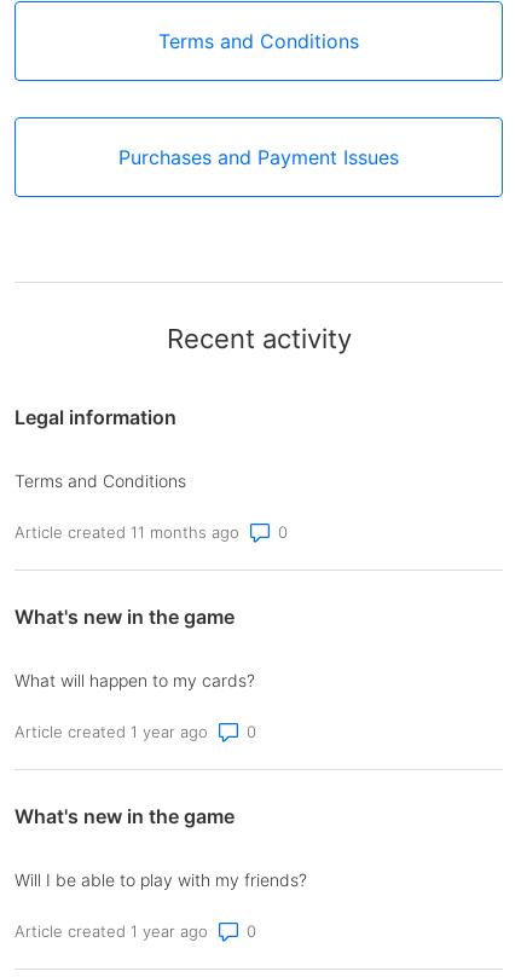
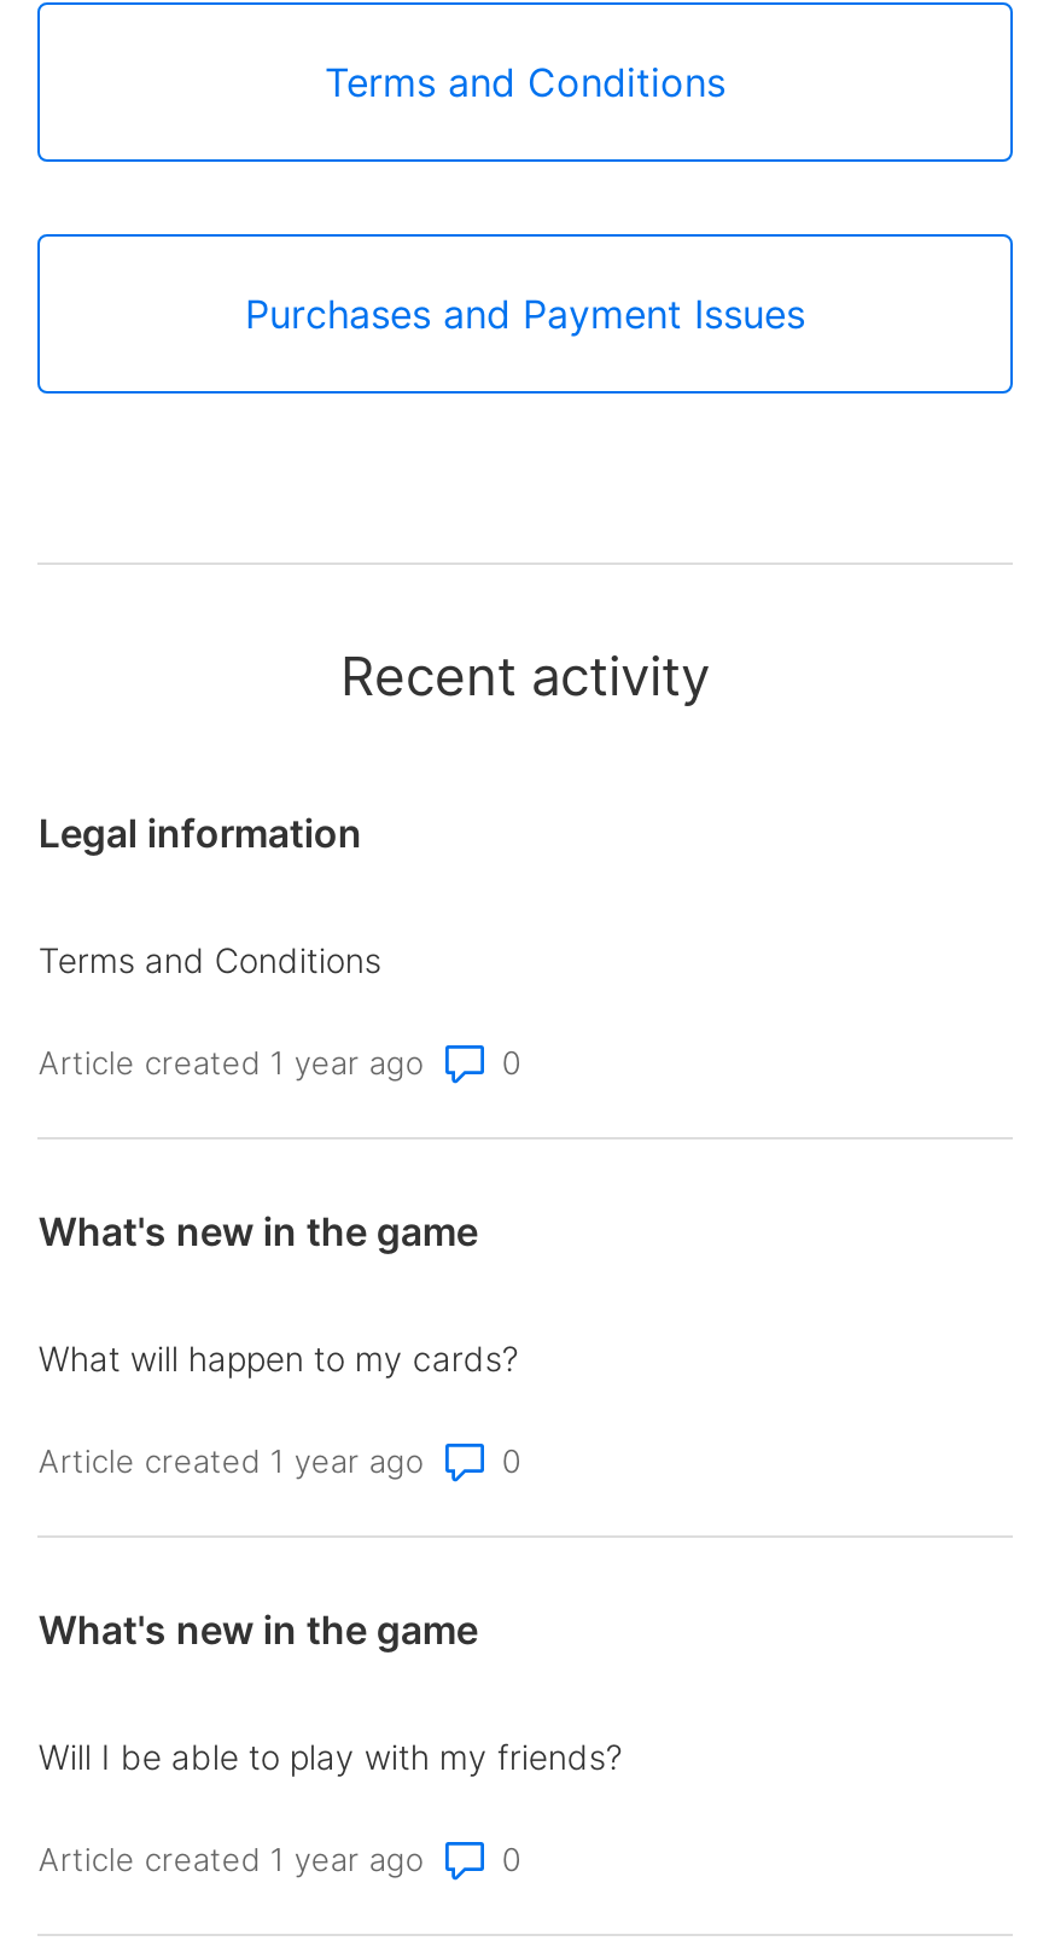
- Article created 11 months ago
+ Article created 1 year ago
